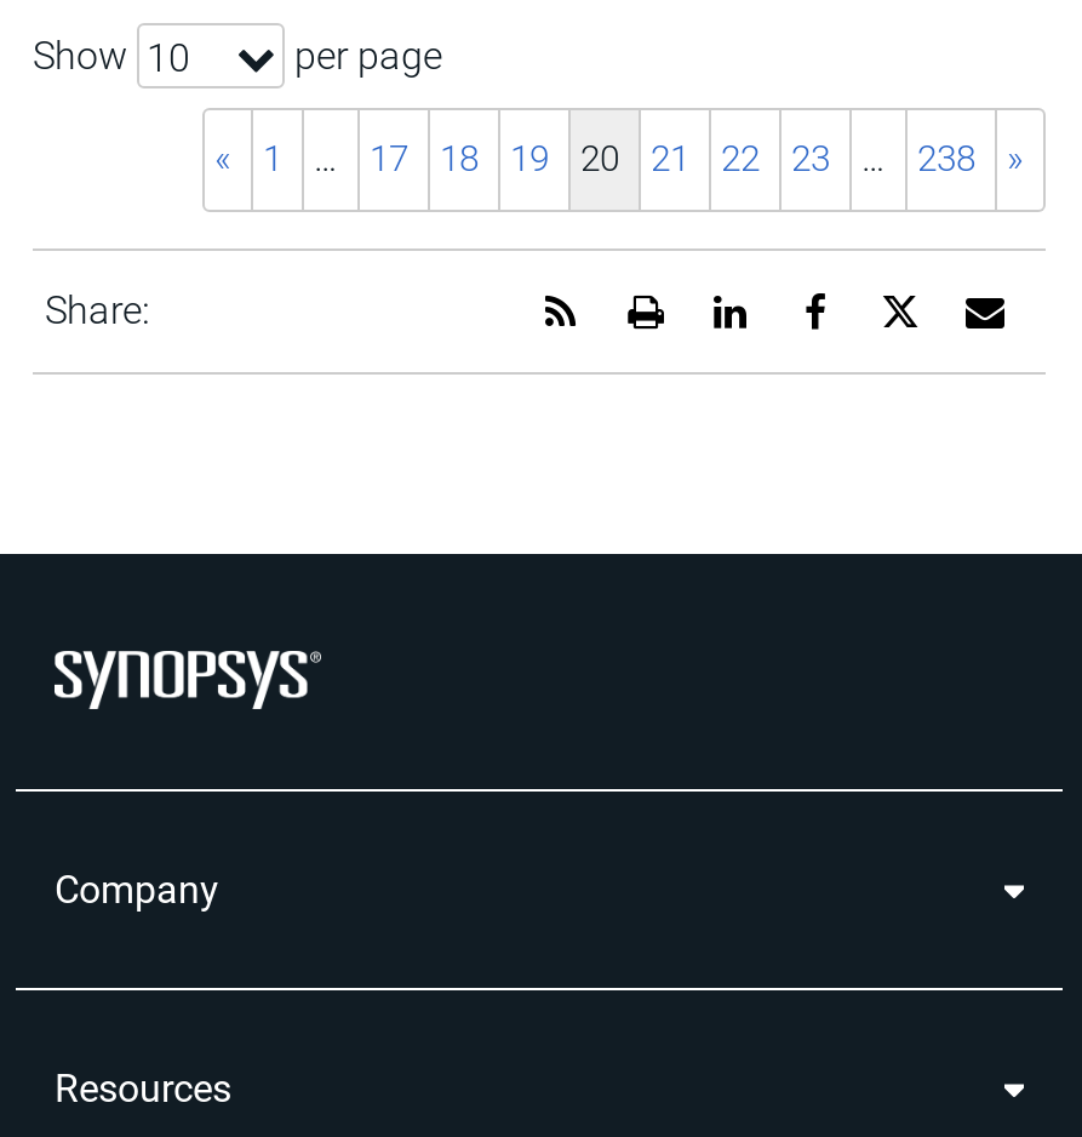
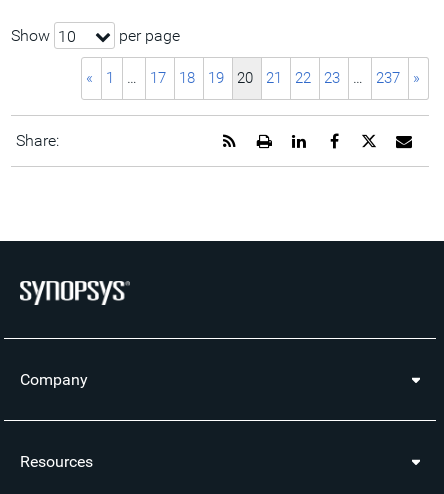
- 238
+ 237
